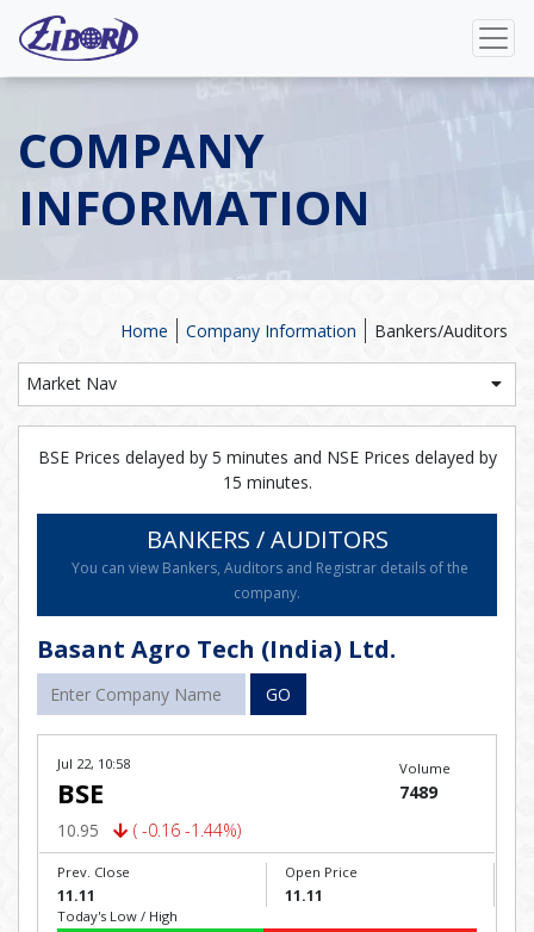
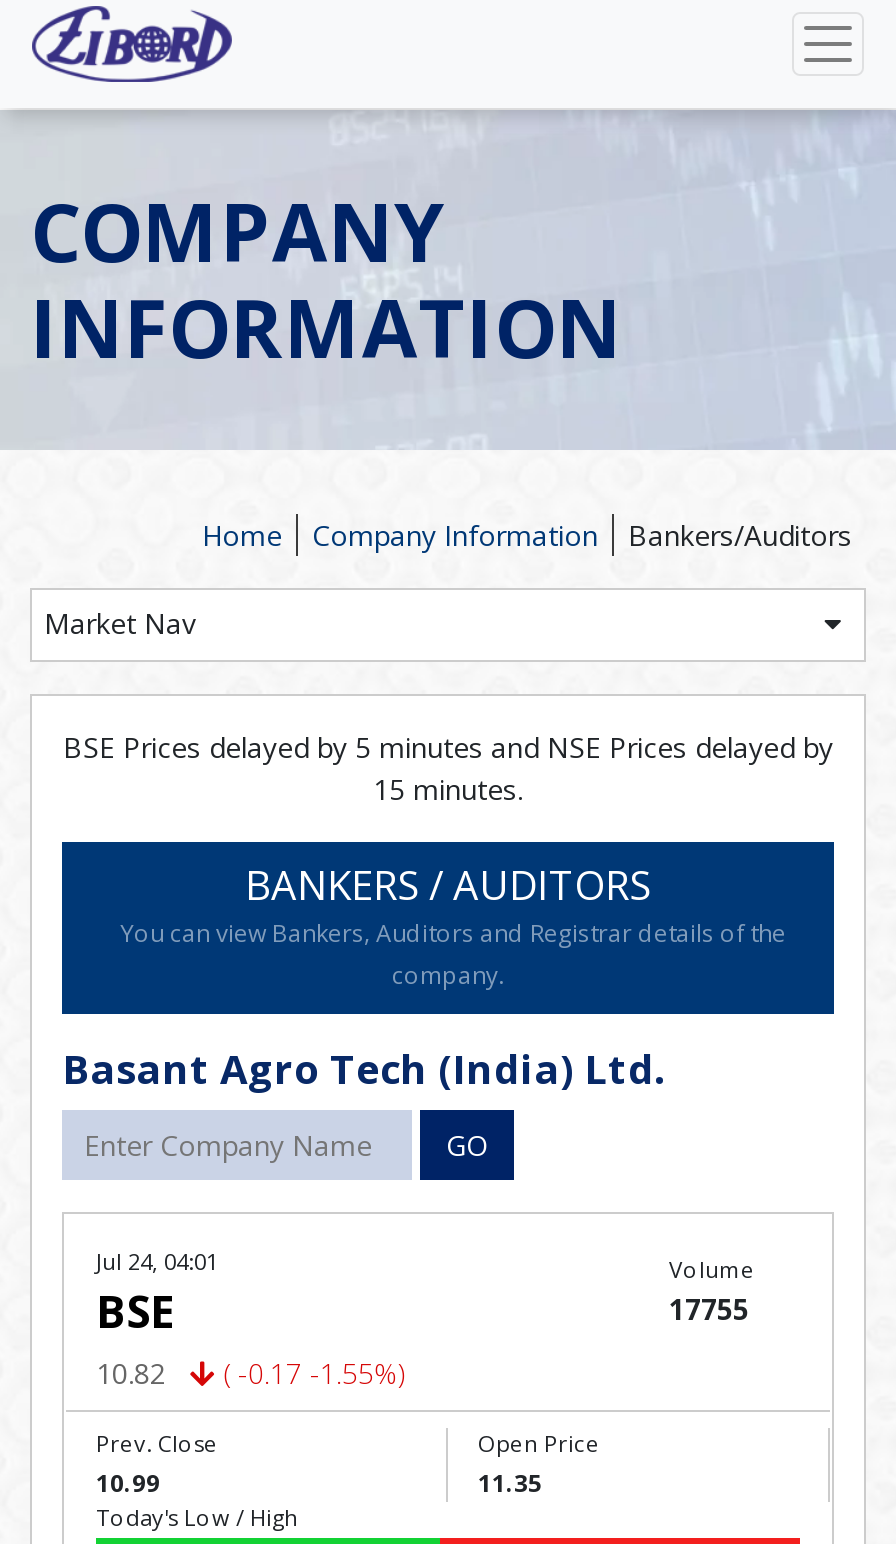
- Jul 22, 10:58
+ Jul 24, 04:01

- 7489
+ 17755

- 10.95
+ 10.82

- ( -0.16 -1.44%)
+ ( -0.17 -1.55%)

- 11.11
+ 10.99

- 11.11
+ 11.35
